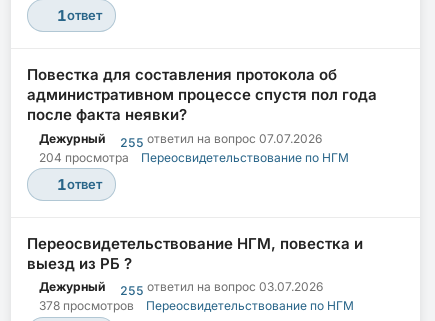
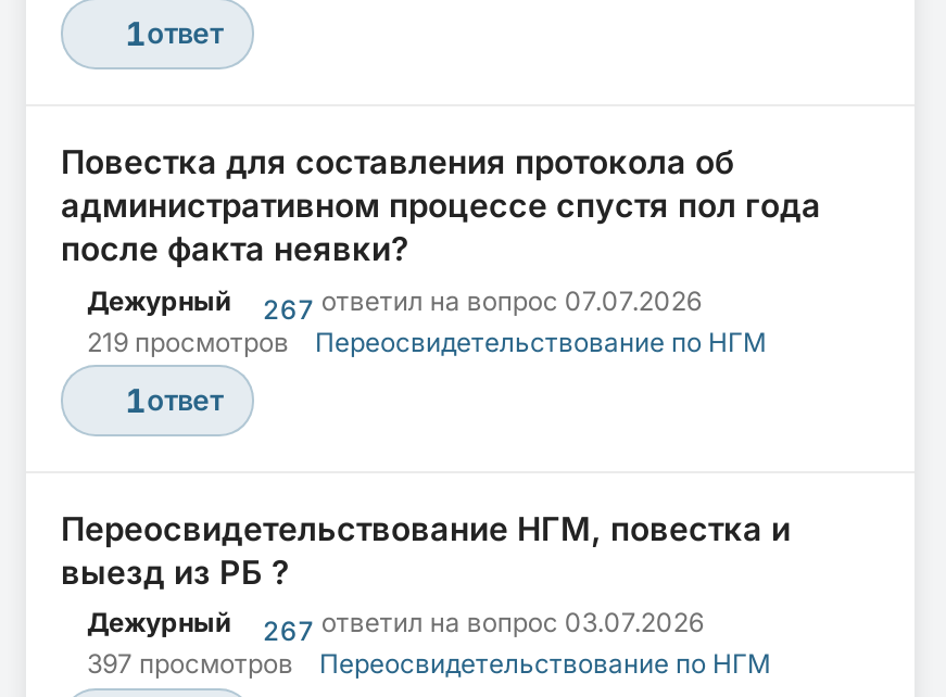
- 255 ответил на вопрос 07.07.2026
- 204 просмотра
+ 267 ответил на вопрос 07.07.2026
+ 219 просмотров

- 255 ответил на вопрос 03.07.2026
+ 267 ответил на вопрос 03.07.2026

- 378 просмотров Переосвидетельствование по НГМ
+ 397 просмотров Переосвидетельствование по НГМ
